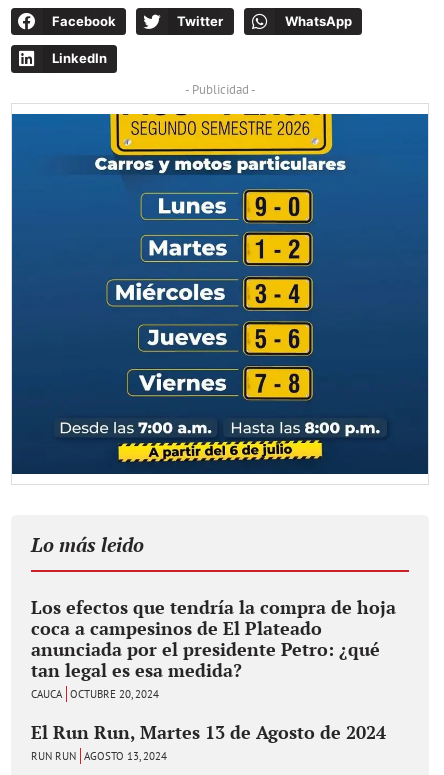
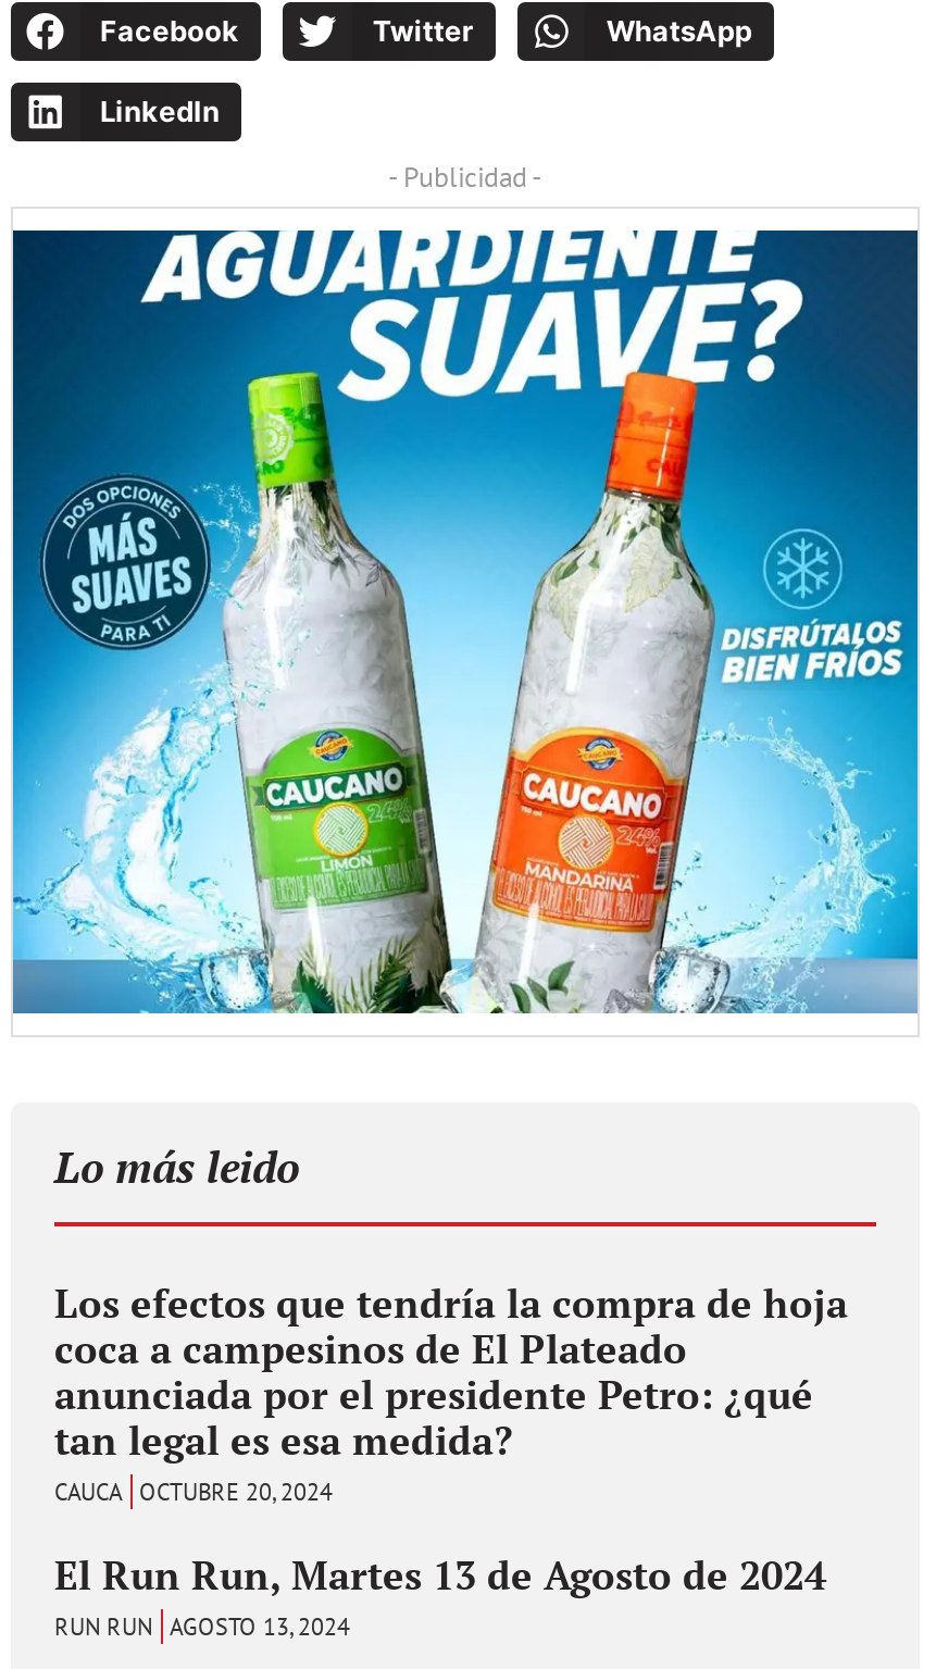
- [image]
+ [image]
